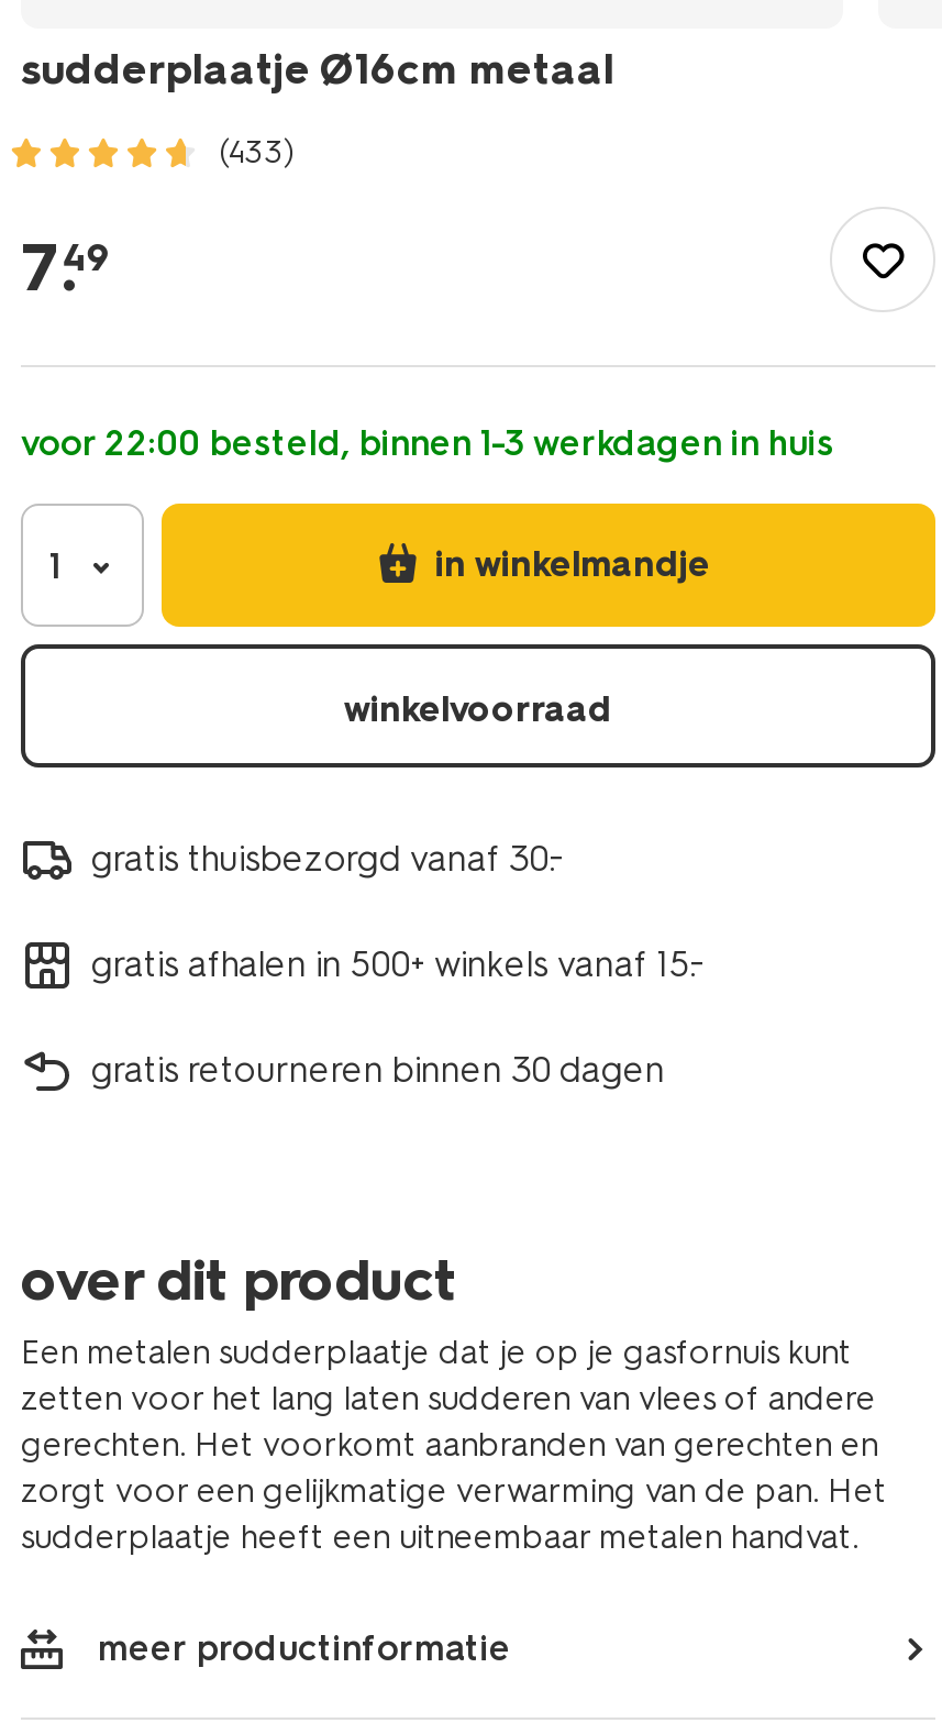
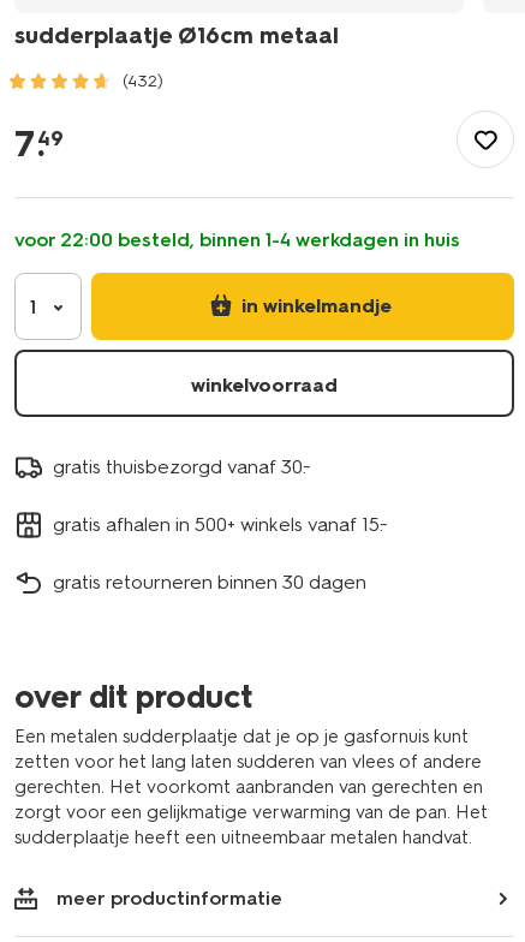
- (433)
+ (432)

- voor 22:00 besteld, binnen 1-3 werkdagen in huis
+ voor 22:00 besteld, binnen 1-4 werkdagen in huis
